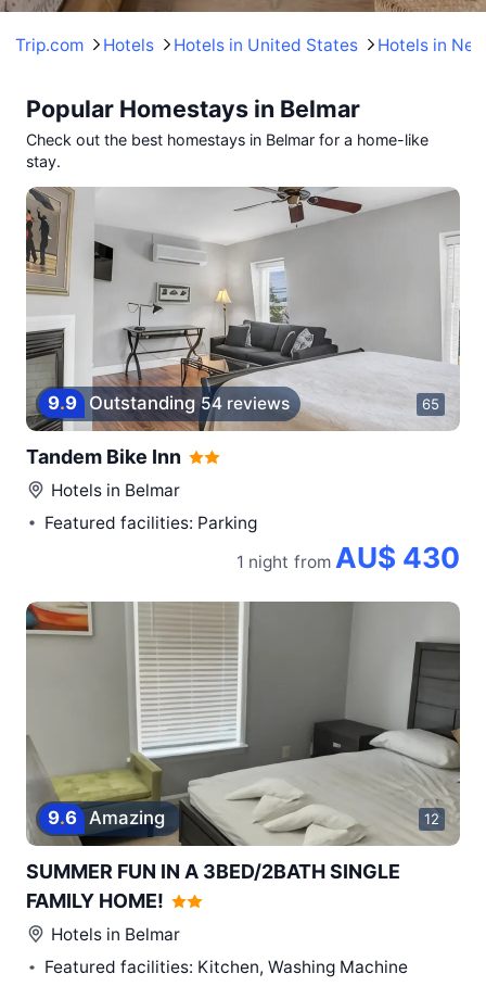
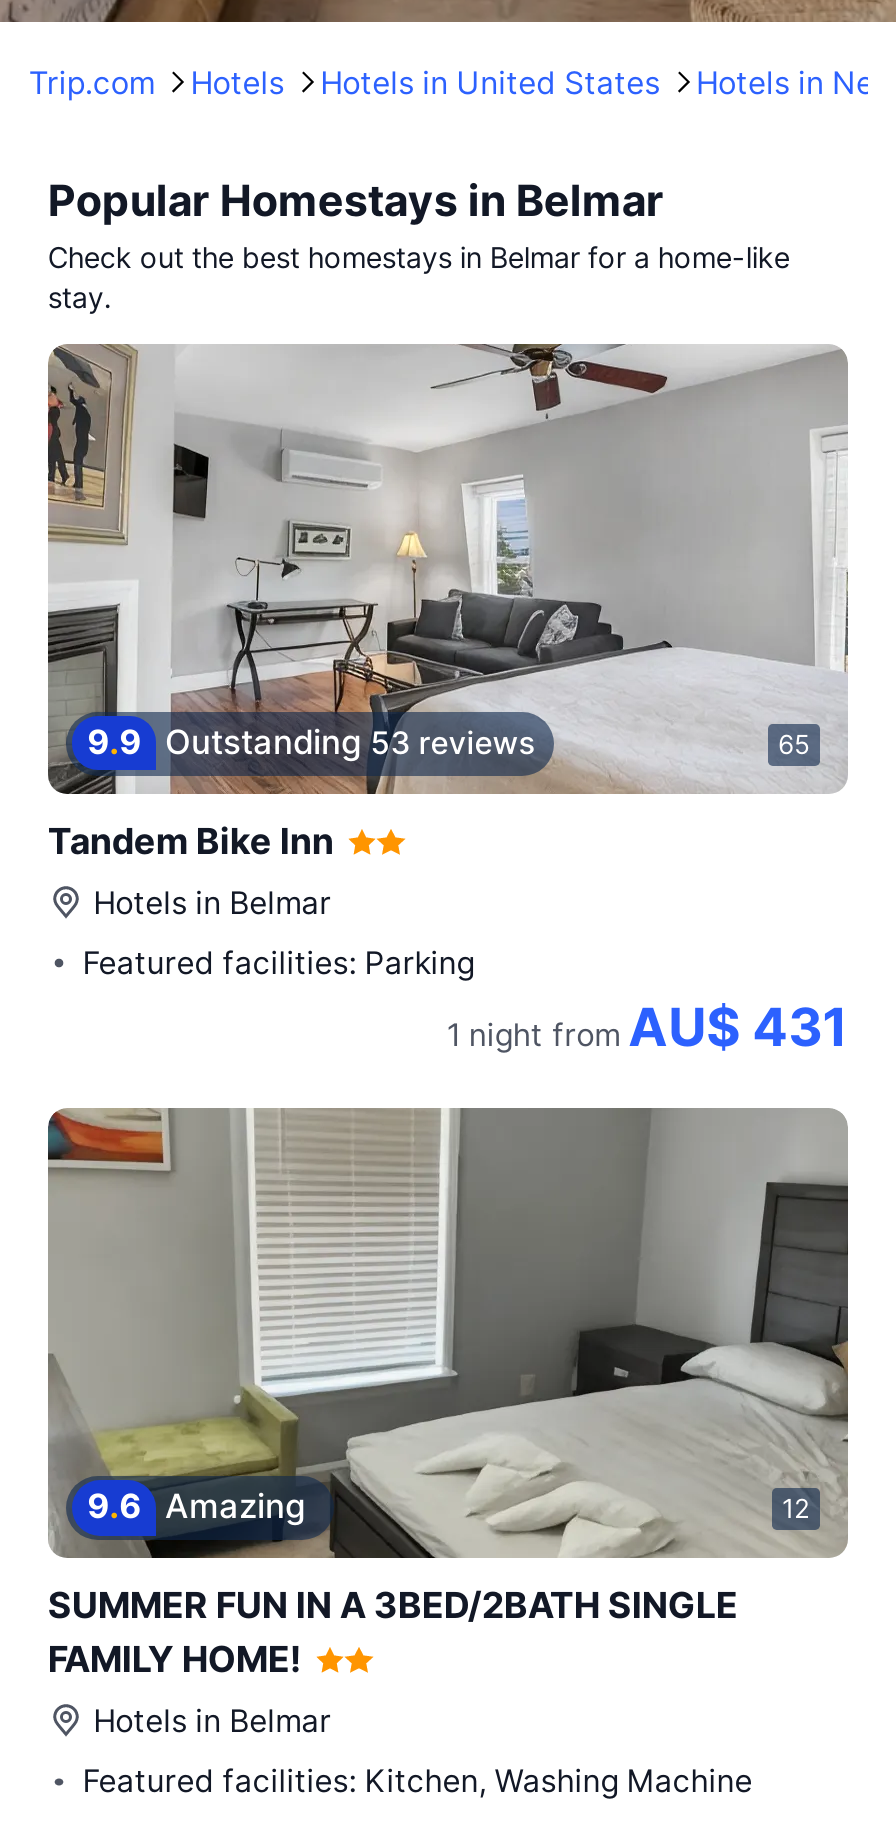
- 9.9 Outstanding 54 reviews
+ 9.9 Outstanding 53 reviews

- 1 night from AU$ 430
+ 1 night from AU$ 431
